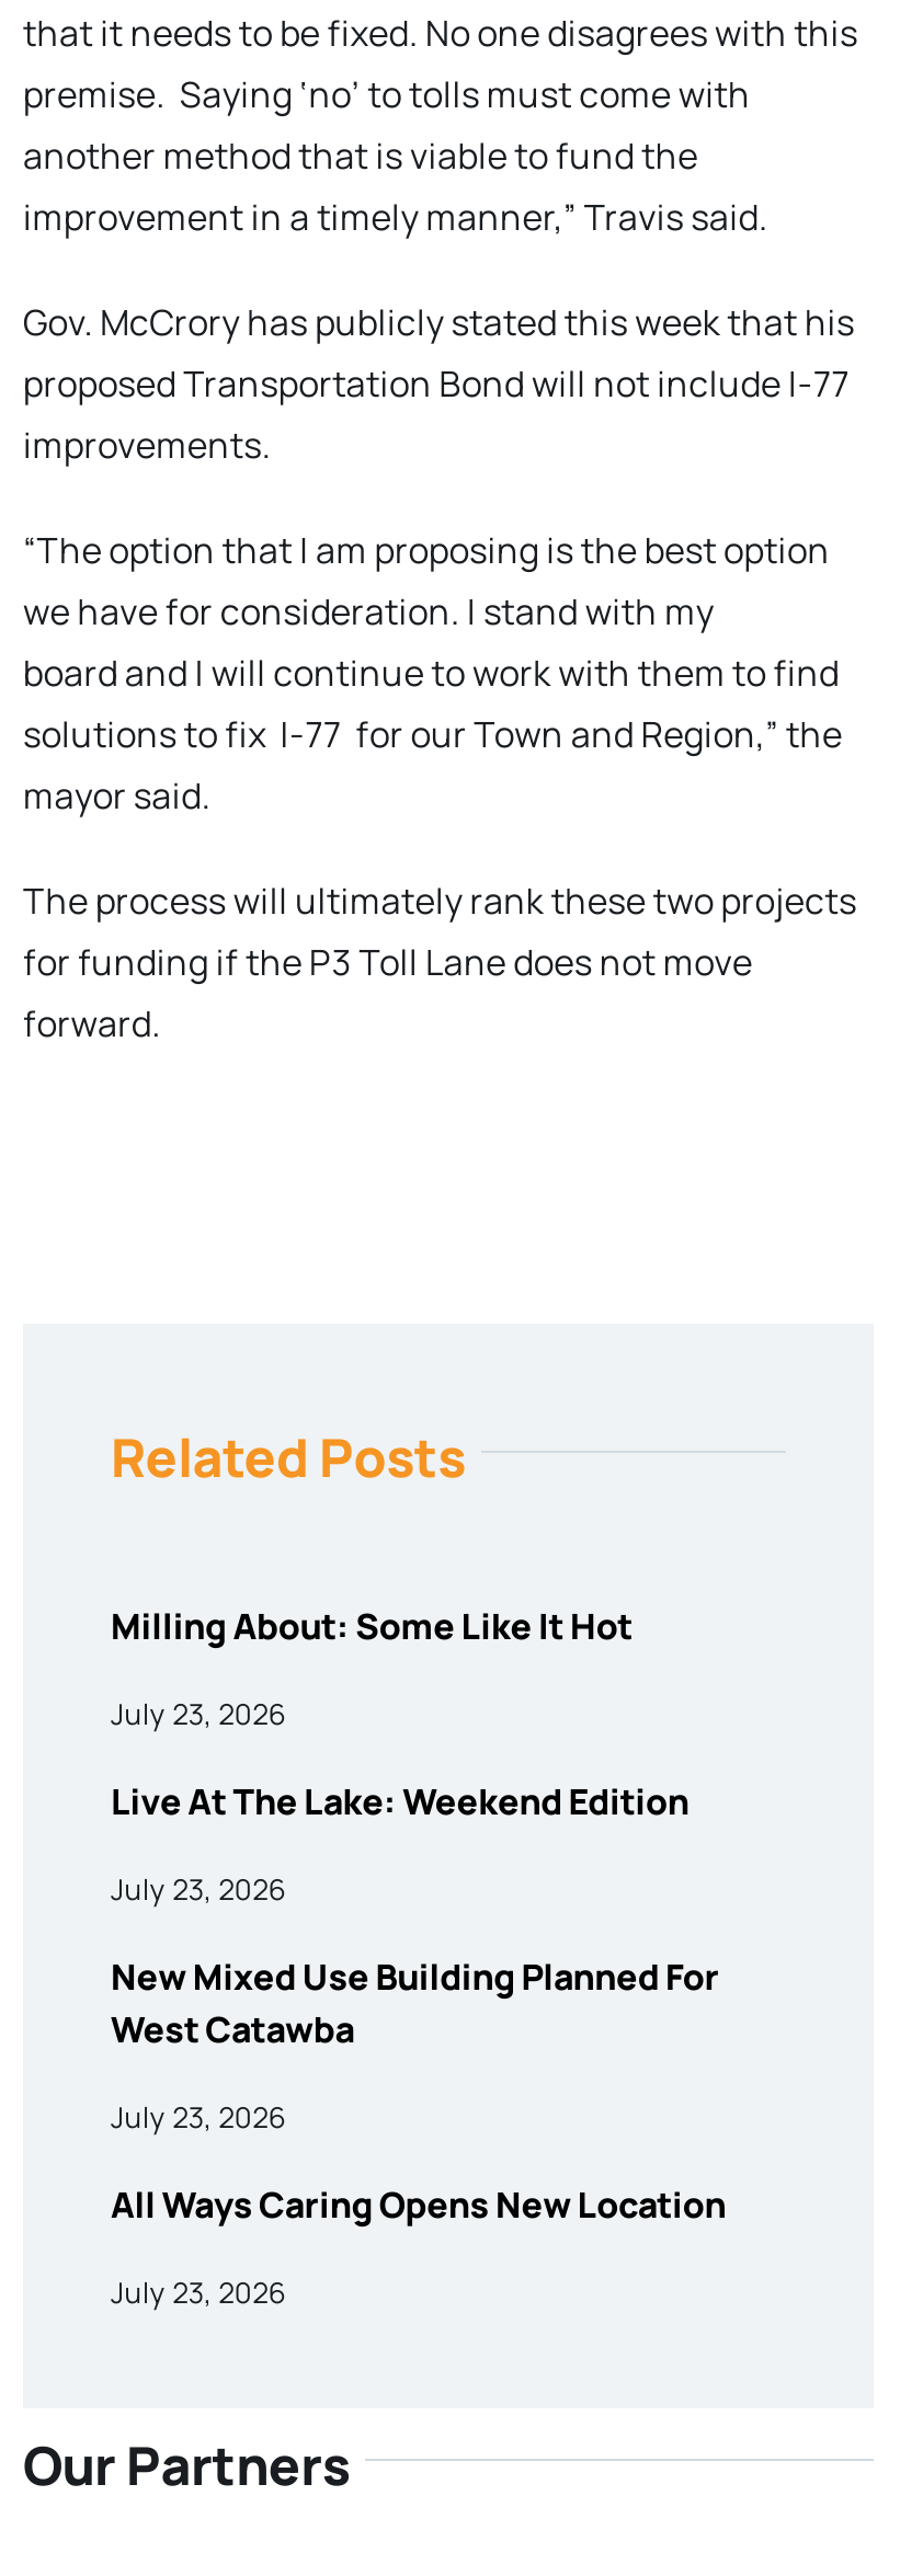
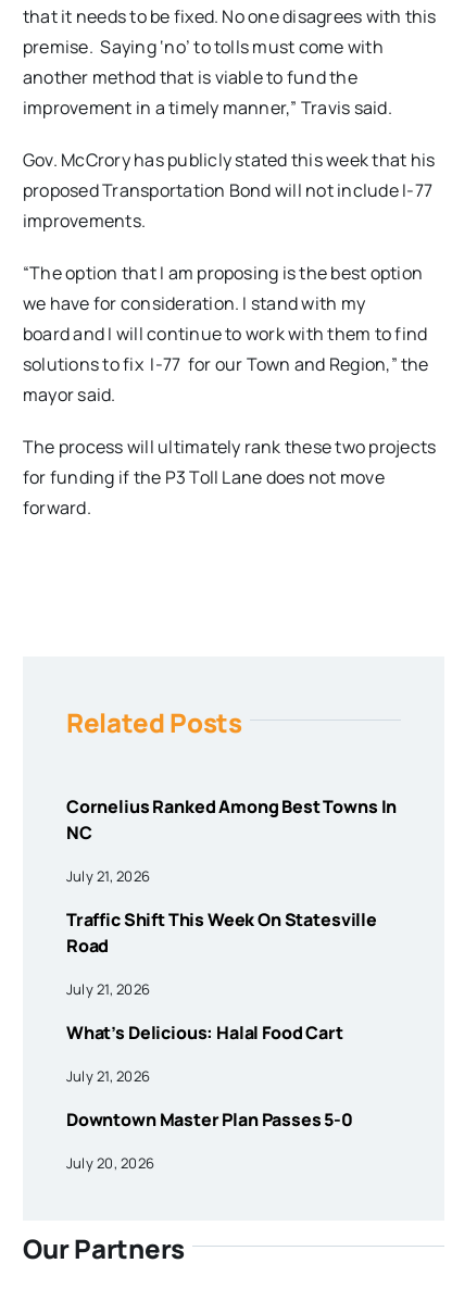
- Milling About: Some Like It Hot
+ Cornelius Ranked Among Best Towns In
+ NC

- July 23, 2026
+ July 21, 2026

- Live At The Lake: Weekend Edition
+ Traffic Shift This Week On Statesville
+ Road

- July 23, 2026
+ July 21, 2026

- New Mixed Use Building Planned For
- West Catawba
+ What’s Delicious: Halal Food Cart

- July 23, 2026
+ July 21, 2026

- All Ways Caring Opens New Location
+ Downtown Master Plan Passes 5-0

- July 23, 2026
+ July 20, 2026
